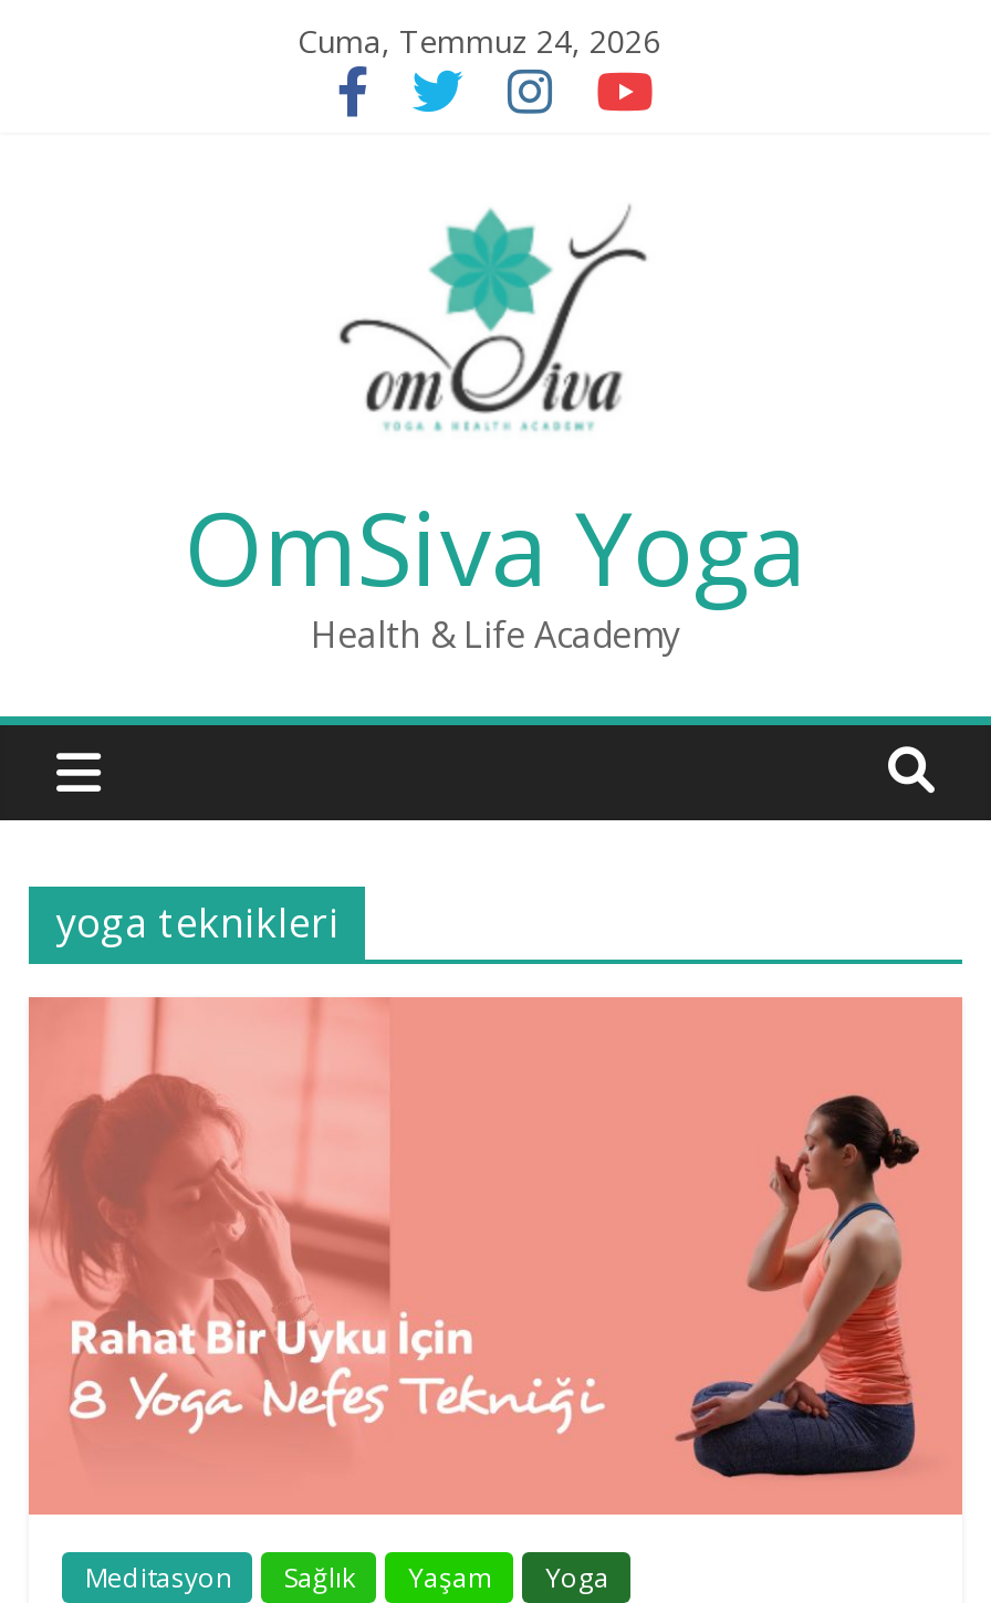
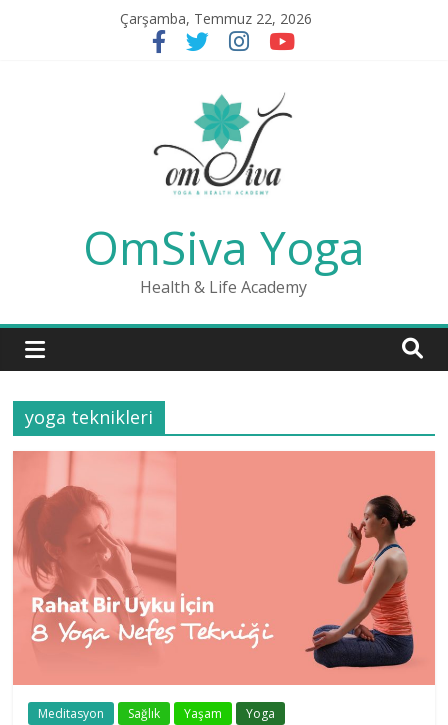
- Cuma, Temmuz 24, 2026
+ Çarşamba, Temmuz 22, 2026
